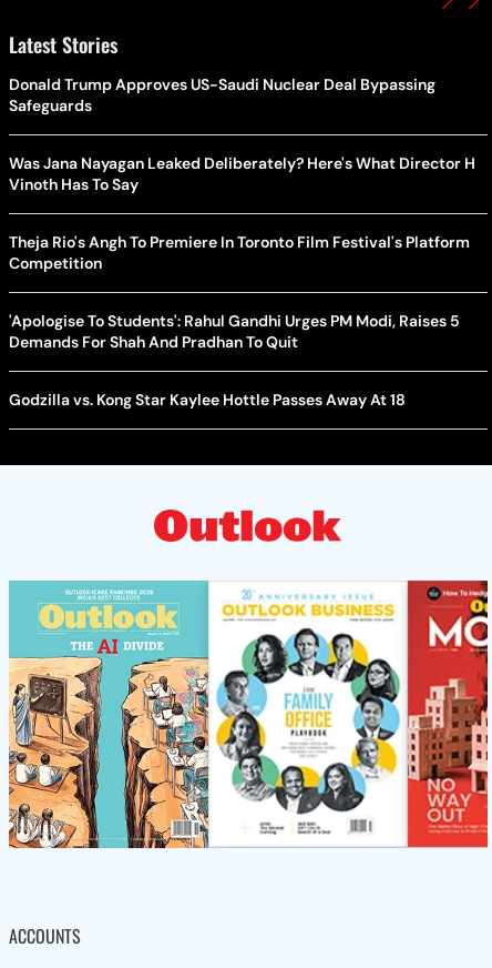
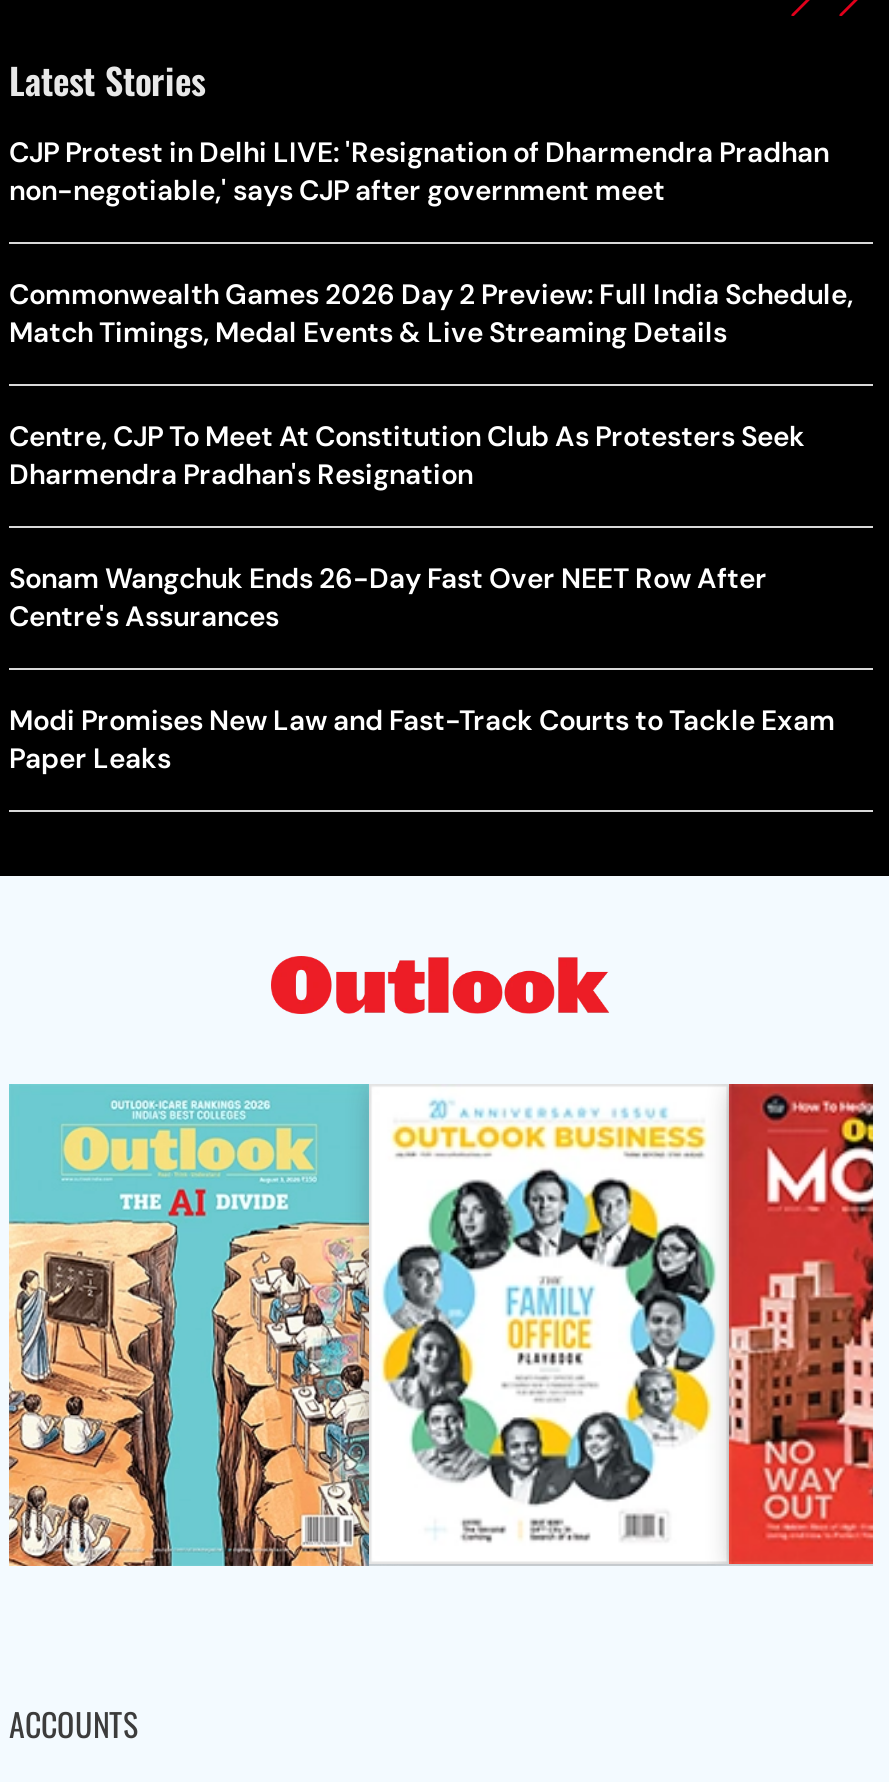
- Donald Trump Approves US-Saudi Nuclear Deal Bypassing
- Safeguards
+ CJP Protest in Delhi LIVE: 'Resignation of Dharmendra Pradhan
+ non-negotiable,' says CJP after government meet

- Was Jana Nayagan Leaked Deliberately? Here's What Director H
- Vinoth Has To Say
+ Commonwealth Games 2026 Day 2 Preview: Full India Schedule,
+ Match Timings, Medal Events & Live Streaming Details

- Theja Rio's Angh To Premiere In Toronto Film Festival's Platform
- Competition
+ Centre, CJP To Meet At Constitution Club As Protesters Seek
+ Dharmendra Pradhan's Resignation

- 'Apologise To Students': Rahul Gandhi Urges PM Modi, Raises 5
- Demands For Shah And Pradhan To Quit
+ Sonam Wangchuk Ends 26-Day Fast Over NEET Row After
+ Centre's Assurances

- Godzilla vs. Kong Star Kaylee Hottle Passes Away At 18
+ Modi Promises New Law and Fast-Track Courts to Tackle Exam
+ Paper Leaks
